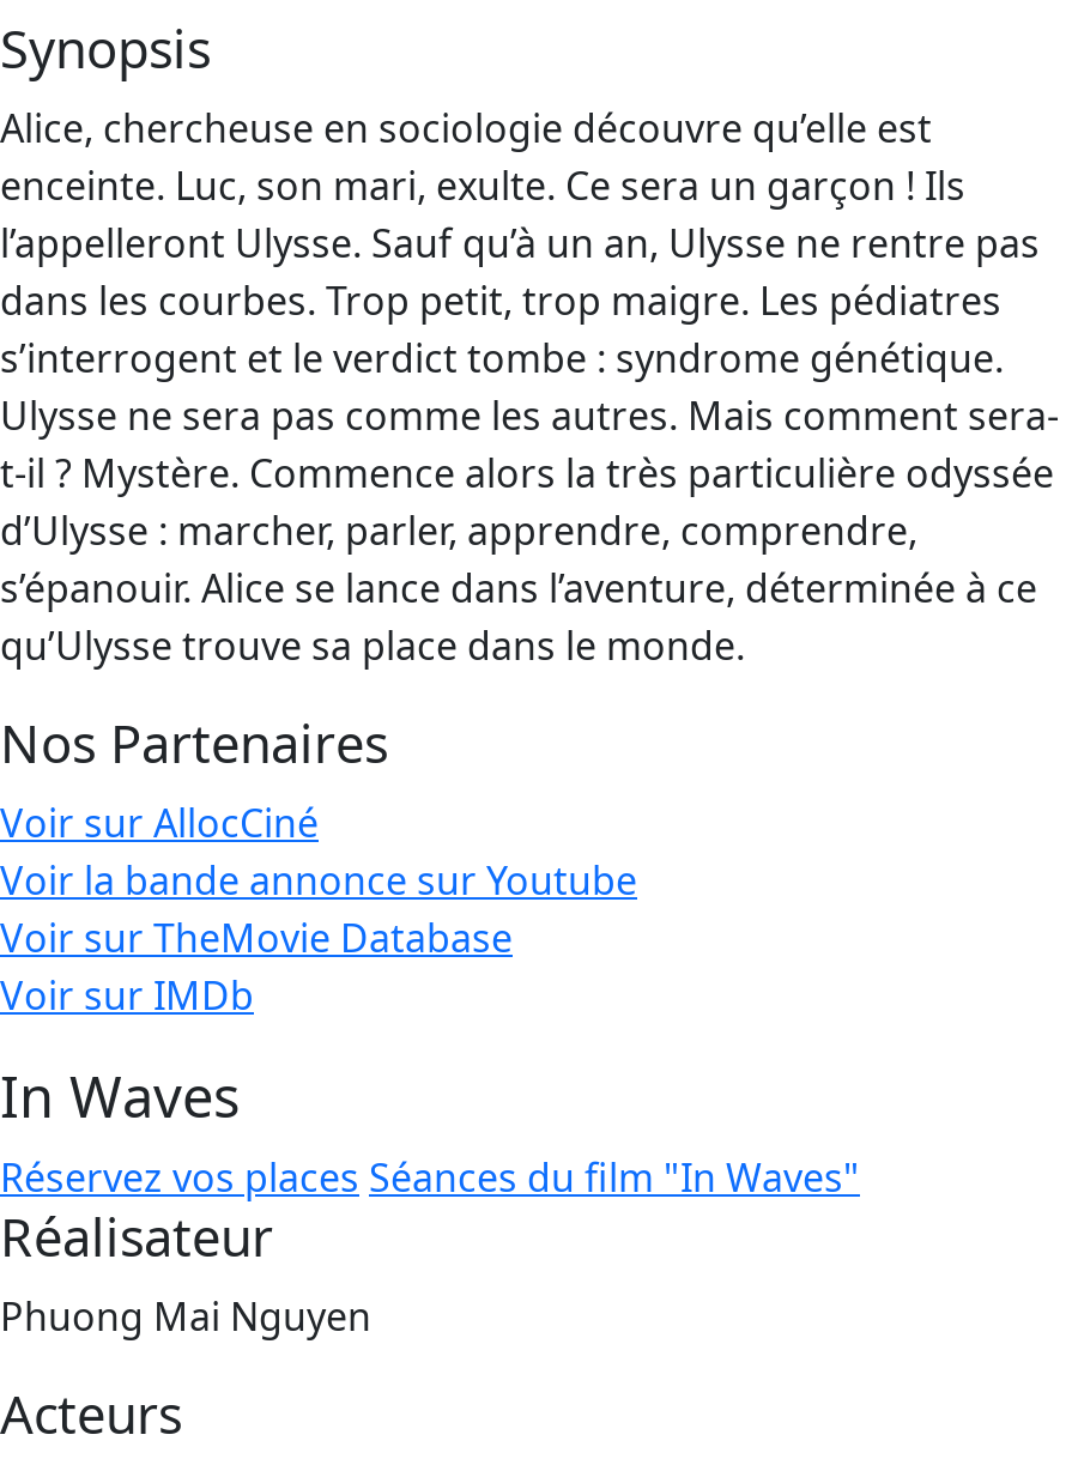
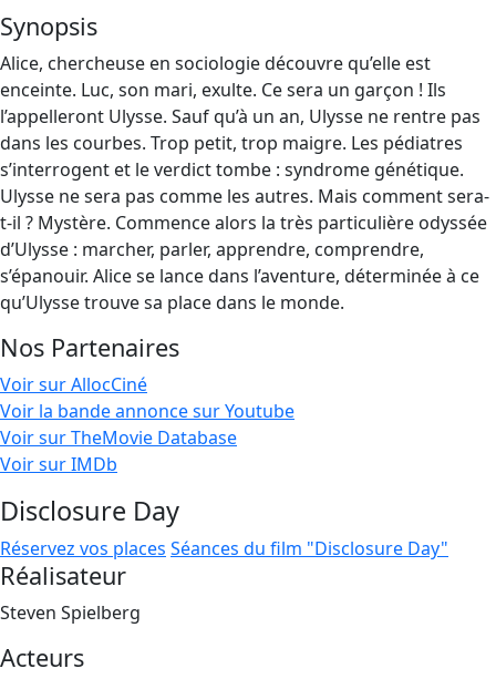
- In Waves
- Réservez vos places Séances du film "In Waves"
+ Disclosure Day
+ Réservez vos places Séances du film "Disclosure Day"

- Phuong Mai Nguyen
+ Steven Spielberg
